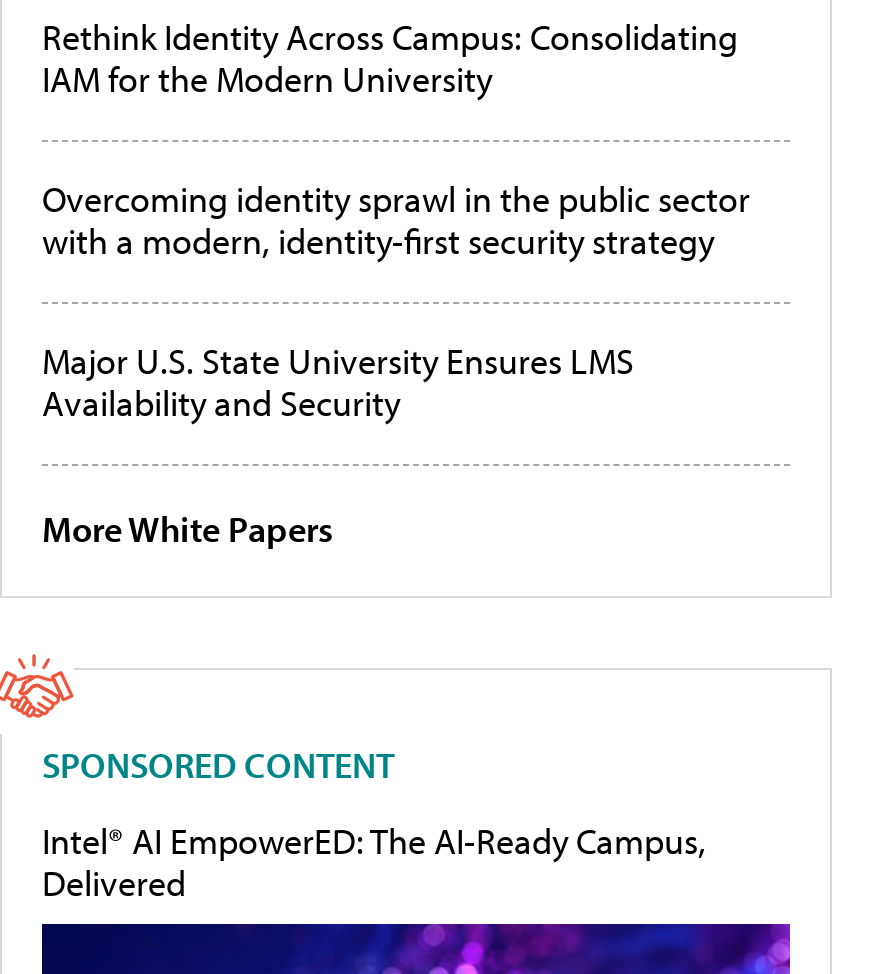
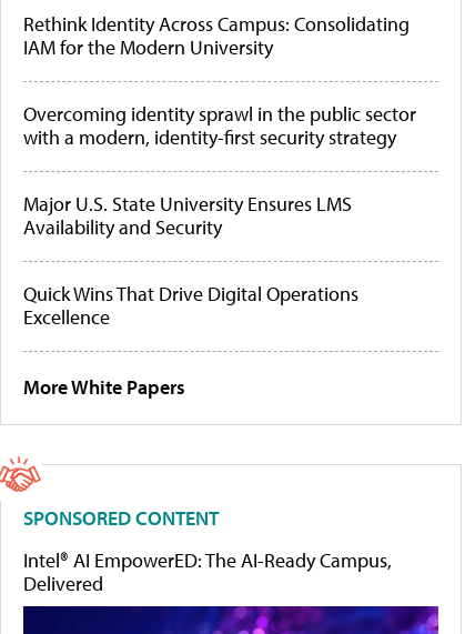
+ Quick Wins That Drive Digital Operations
+ Excellence
